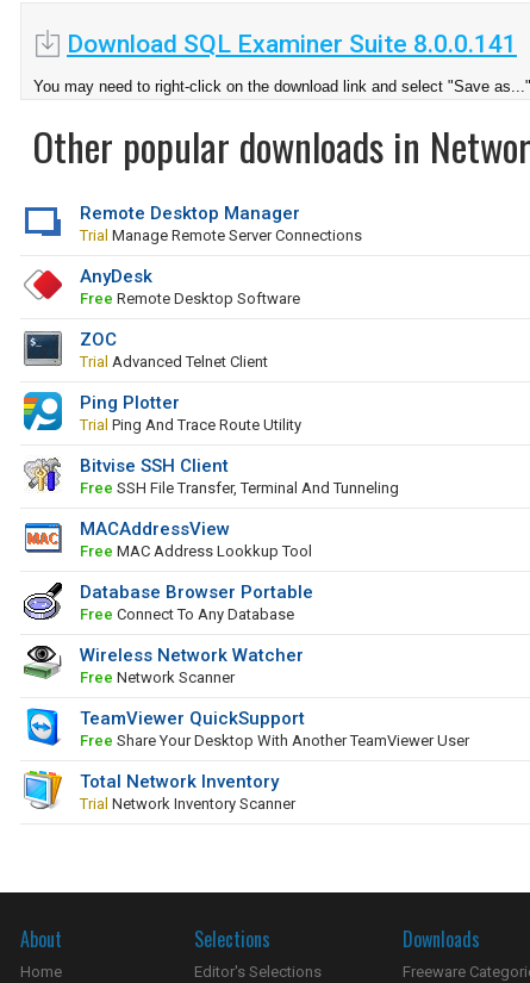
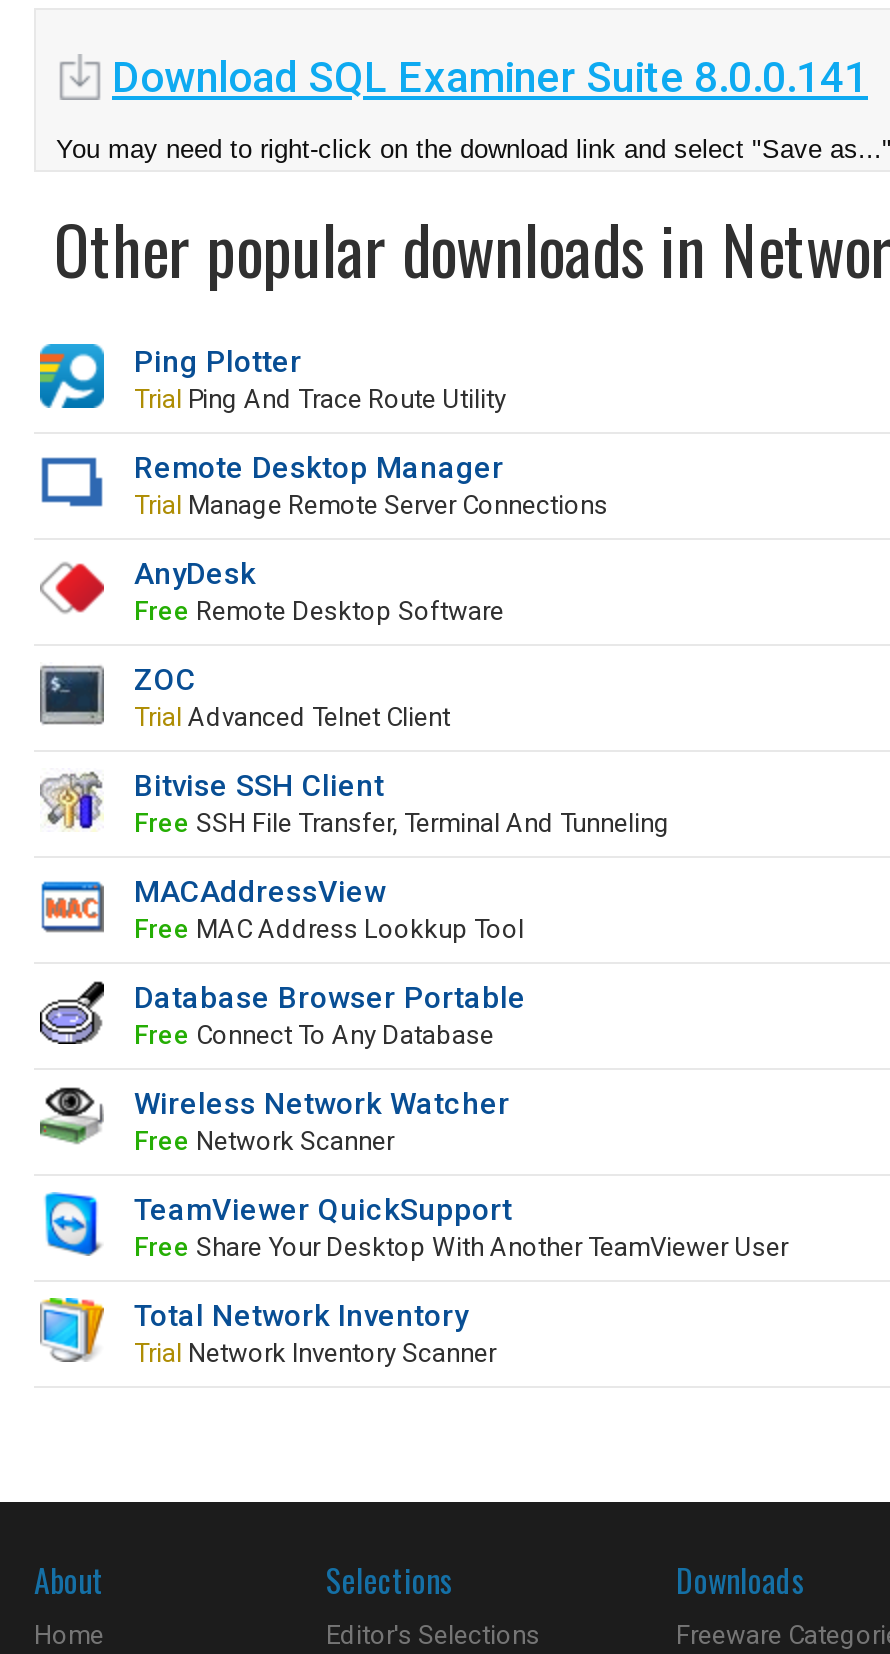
moved down: Remote Desktop Manager | Trial Manage Remote Server Connections | AnyDesk | Free Remote Desktop Software | ZOC | Trial Advanced Telnet Client

moved up: [image] | Ping Plotter | Trial Ping And Trace Route Utility
